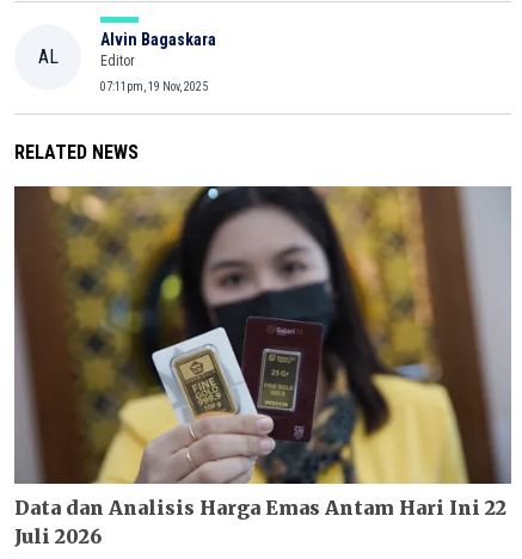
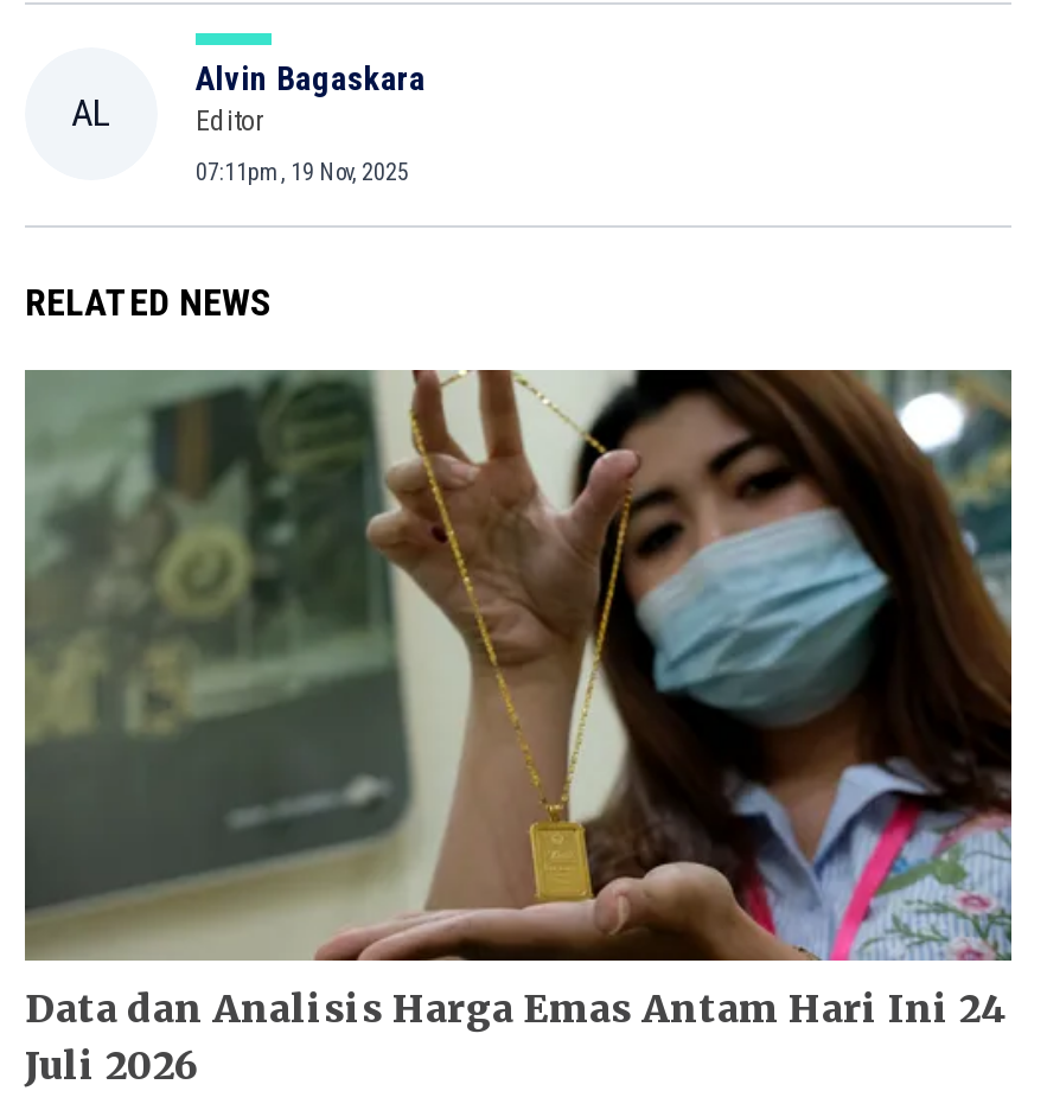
- [image]
- Data dan Analisis Harga Emas Antam Hari Ini 22
+ [image]
+ Data dan Analisis Harga Emas Antam Hari Ini 24
